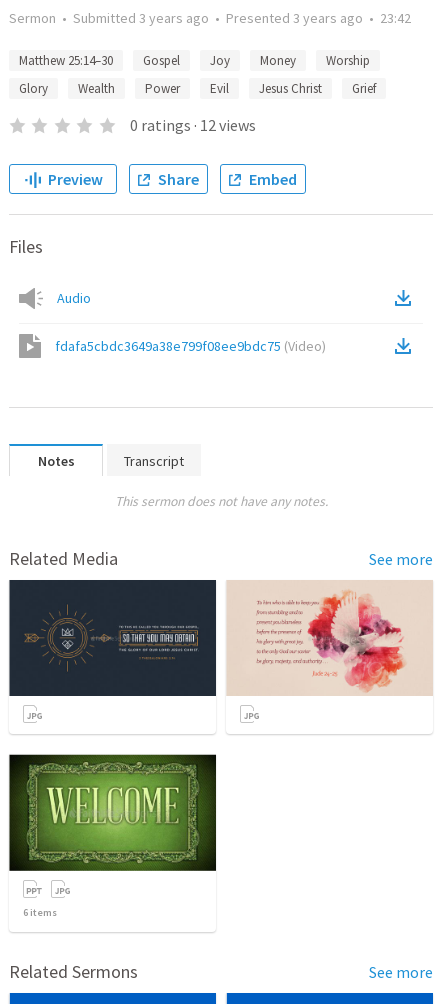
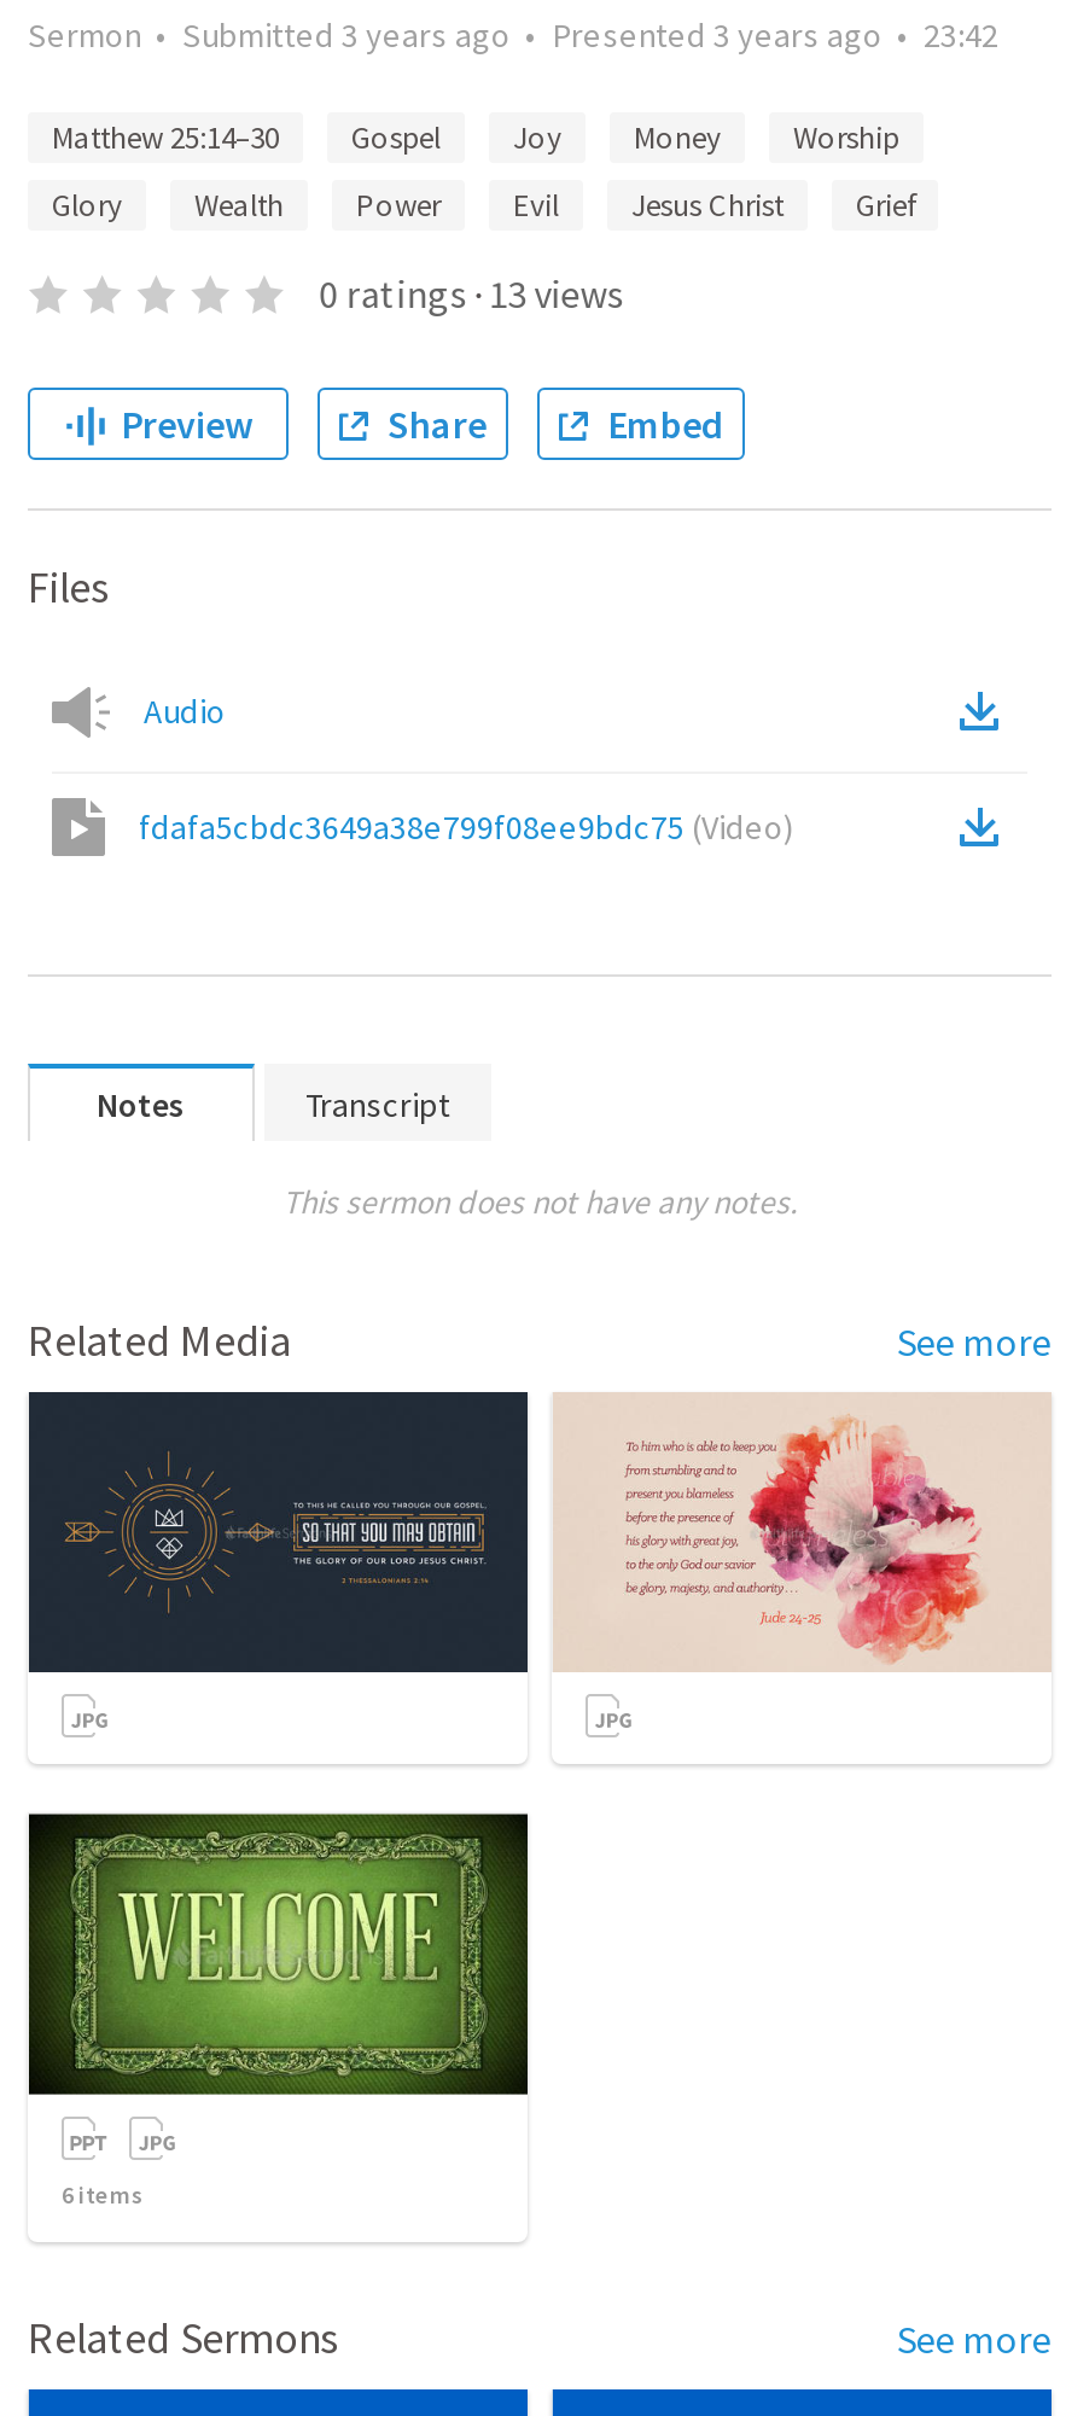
- 0 ratings · 12 views
+ 0 ratings · 13 views
